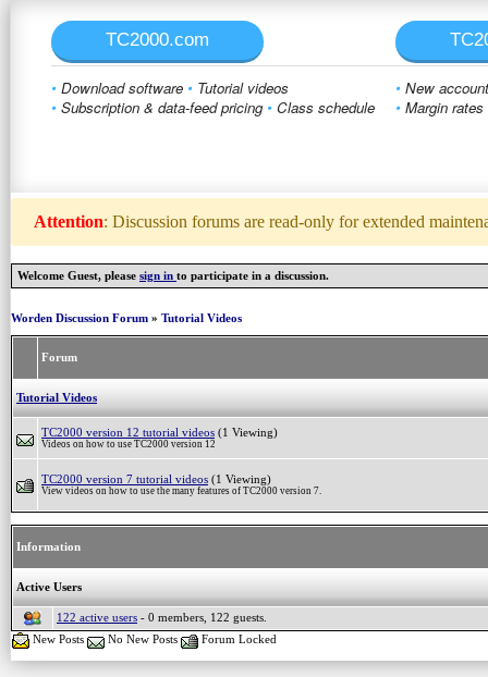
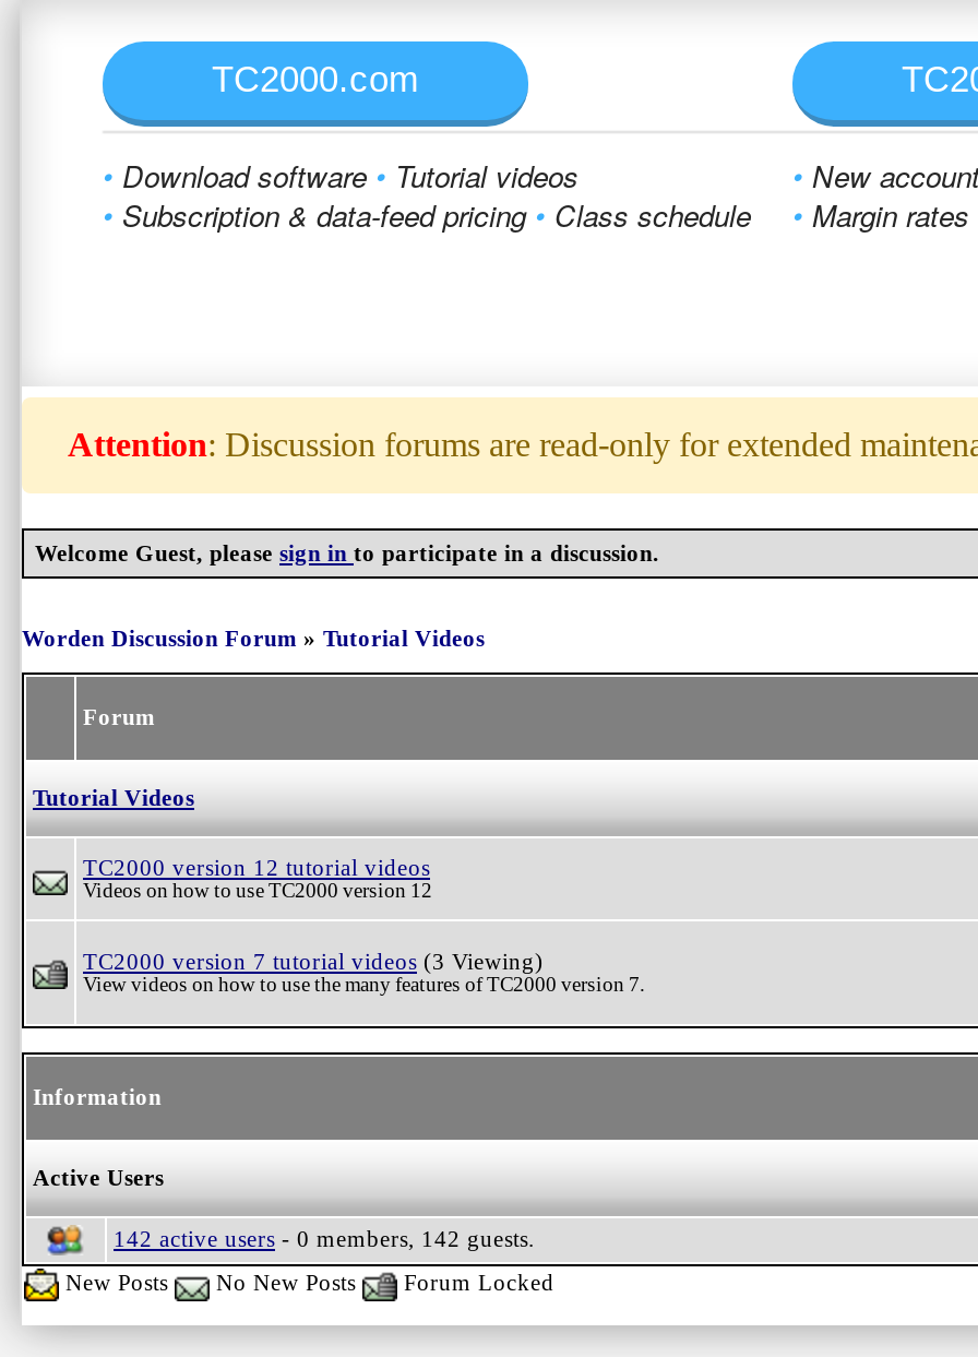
- TC2000 version 12 tutorial videos (1 Viewing)
+ TC2000 version 12 tutorial videos

- TC2000 version 7 tutorial videos (1 Viewing)
+ TC2000 version 7 tutorial videos (3 Viewing)

- 122 active users - 0 members, 122 guests.
+ 142 active users - 0 members, 142 guests.
